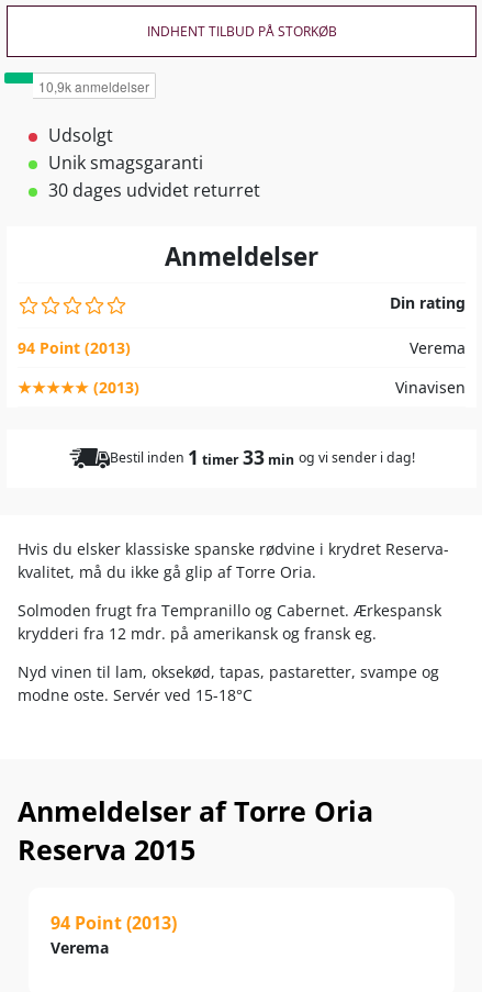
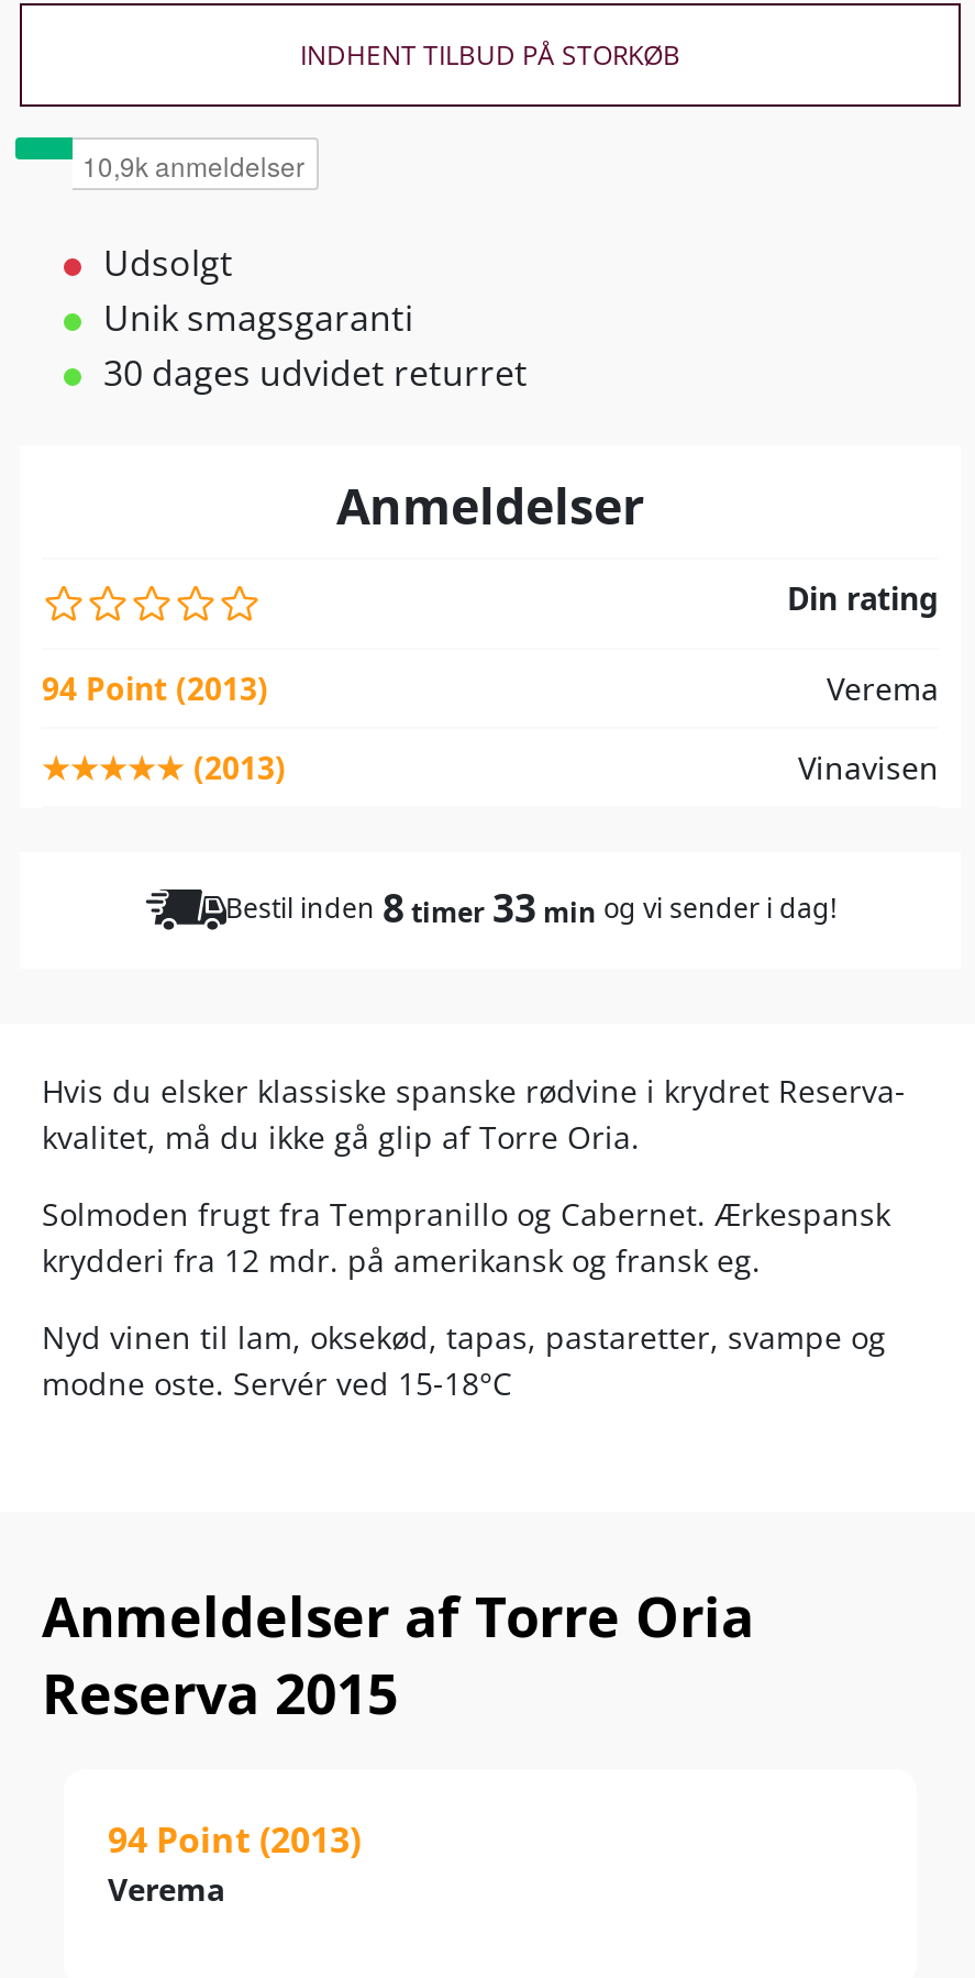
- Bestil inden 1timer33 min og vi sender i dag!
+ Bestil inden 8timer33 min og vi sender i dag!
